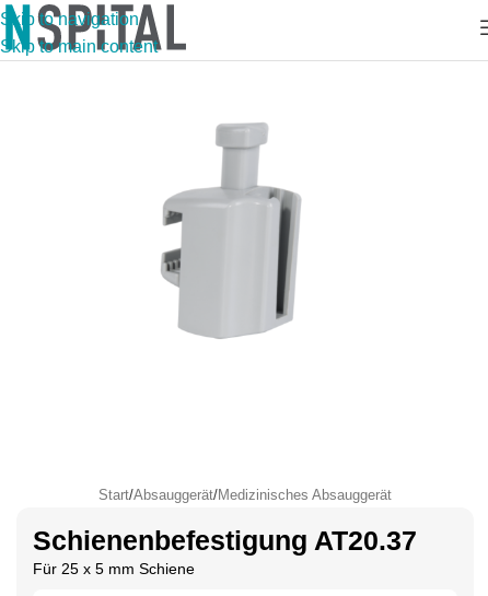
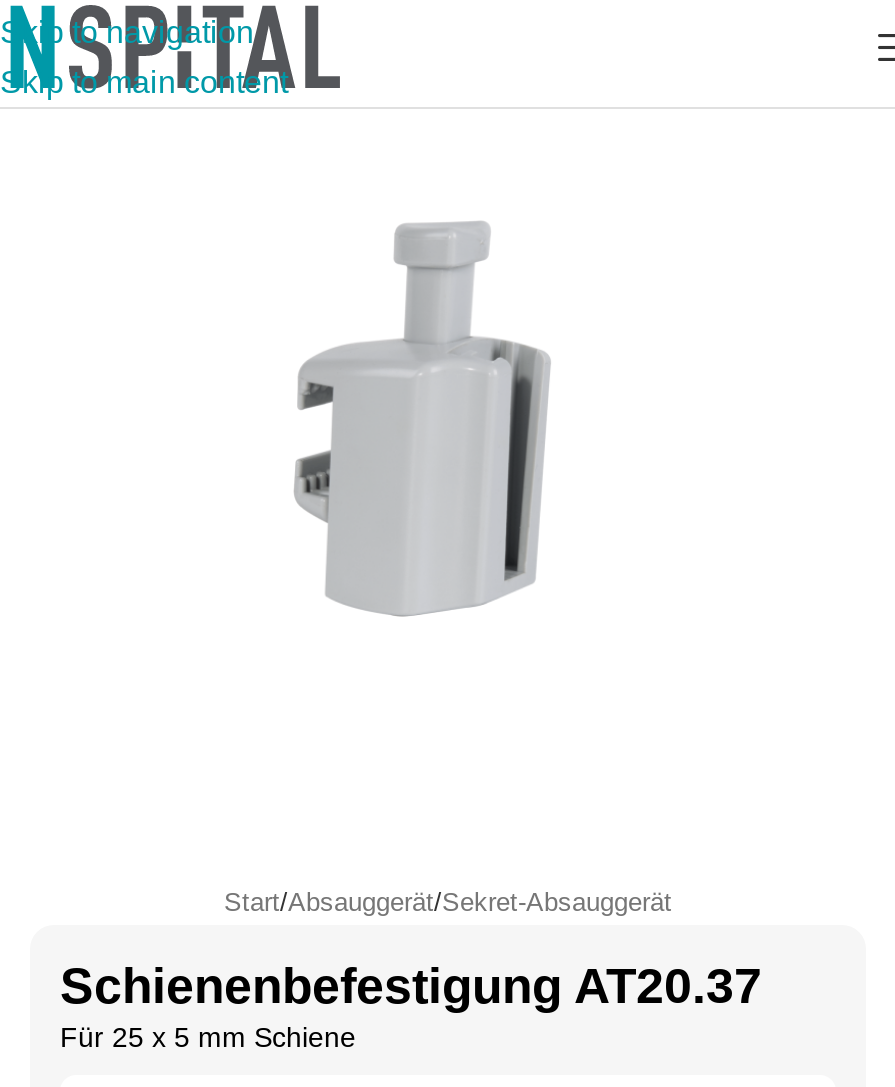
- Start/Absauggerät/Medizinisches Absauggerät
+ Start/Absauggerät/Sekret-Absauggerät
